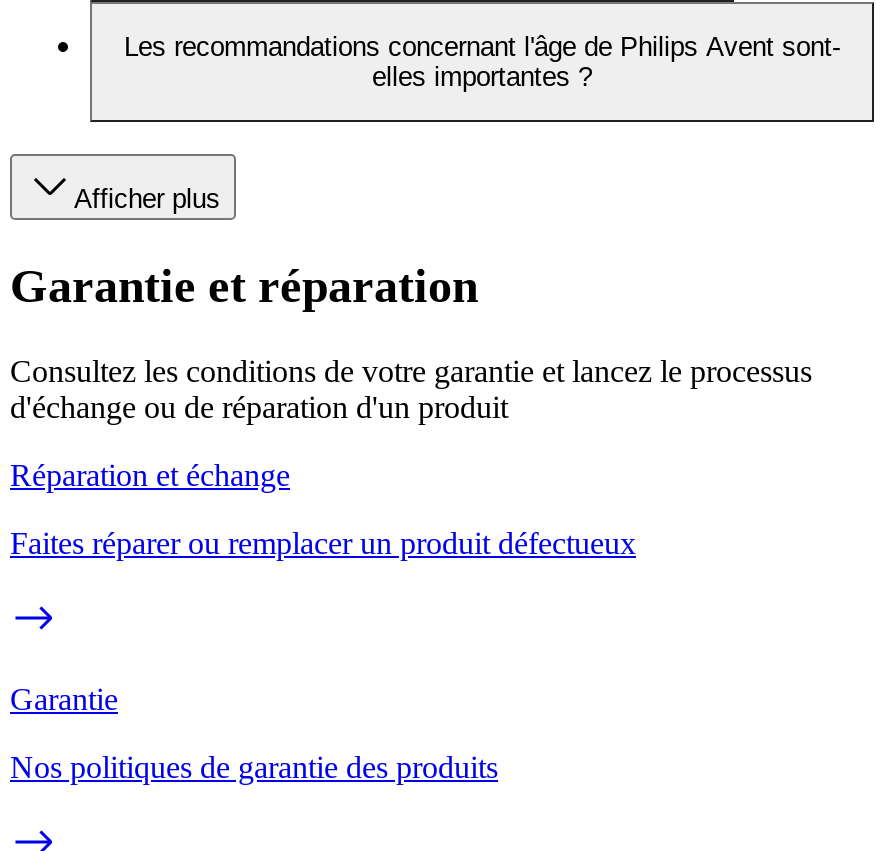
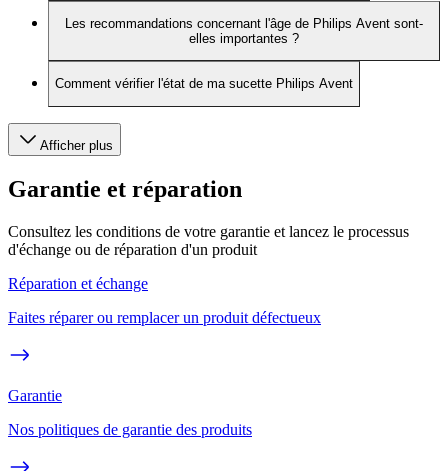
+ Comment vérifier l'état de ma sucette Philips Avent
